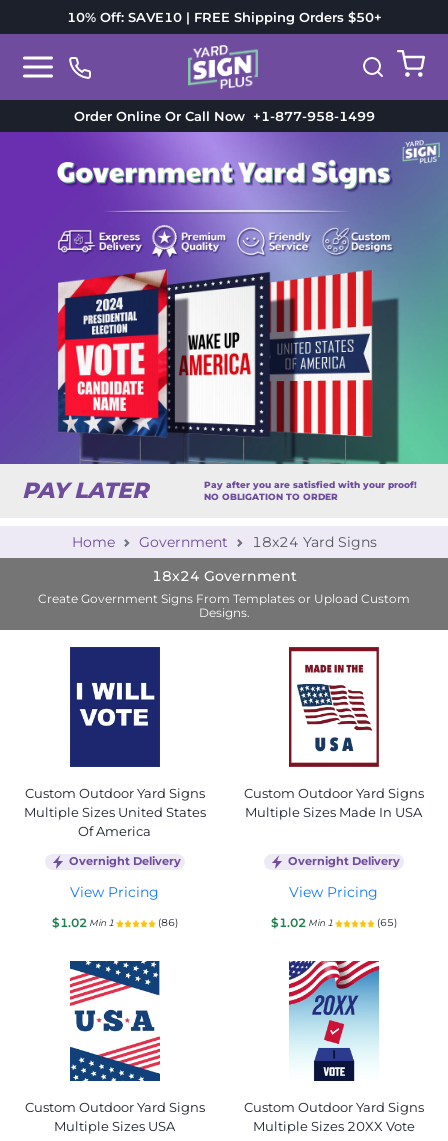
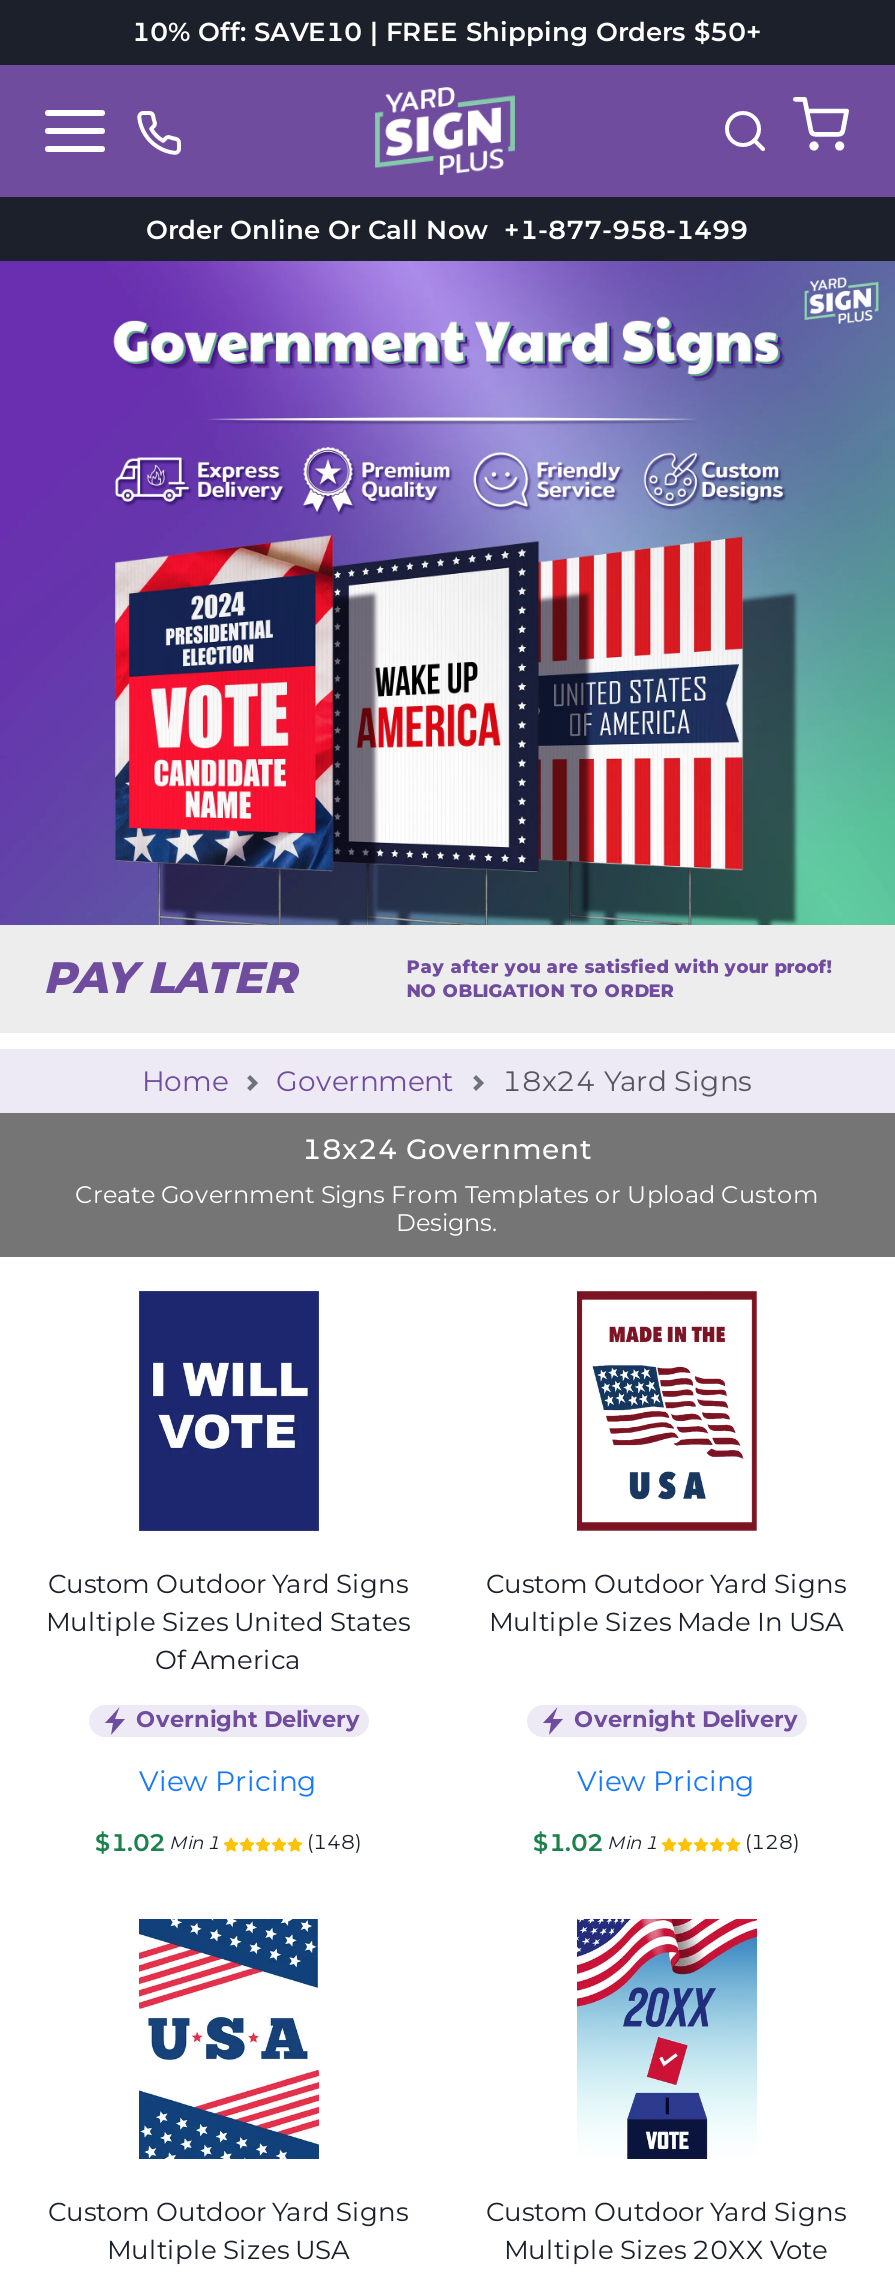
- (86)
+ (148)

- (65)
+ (128)
